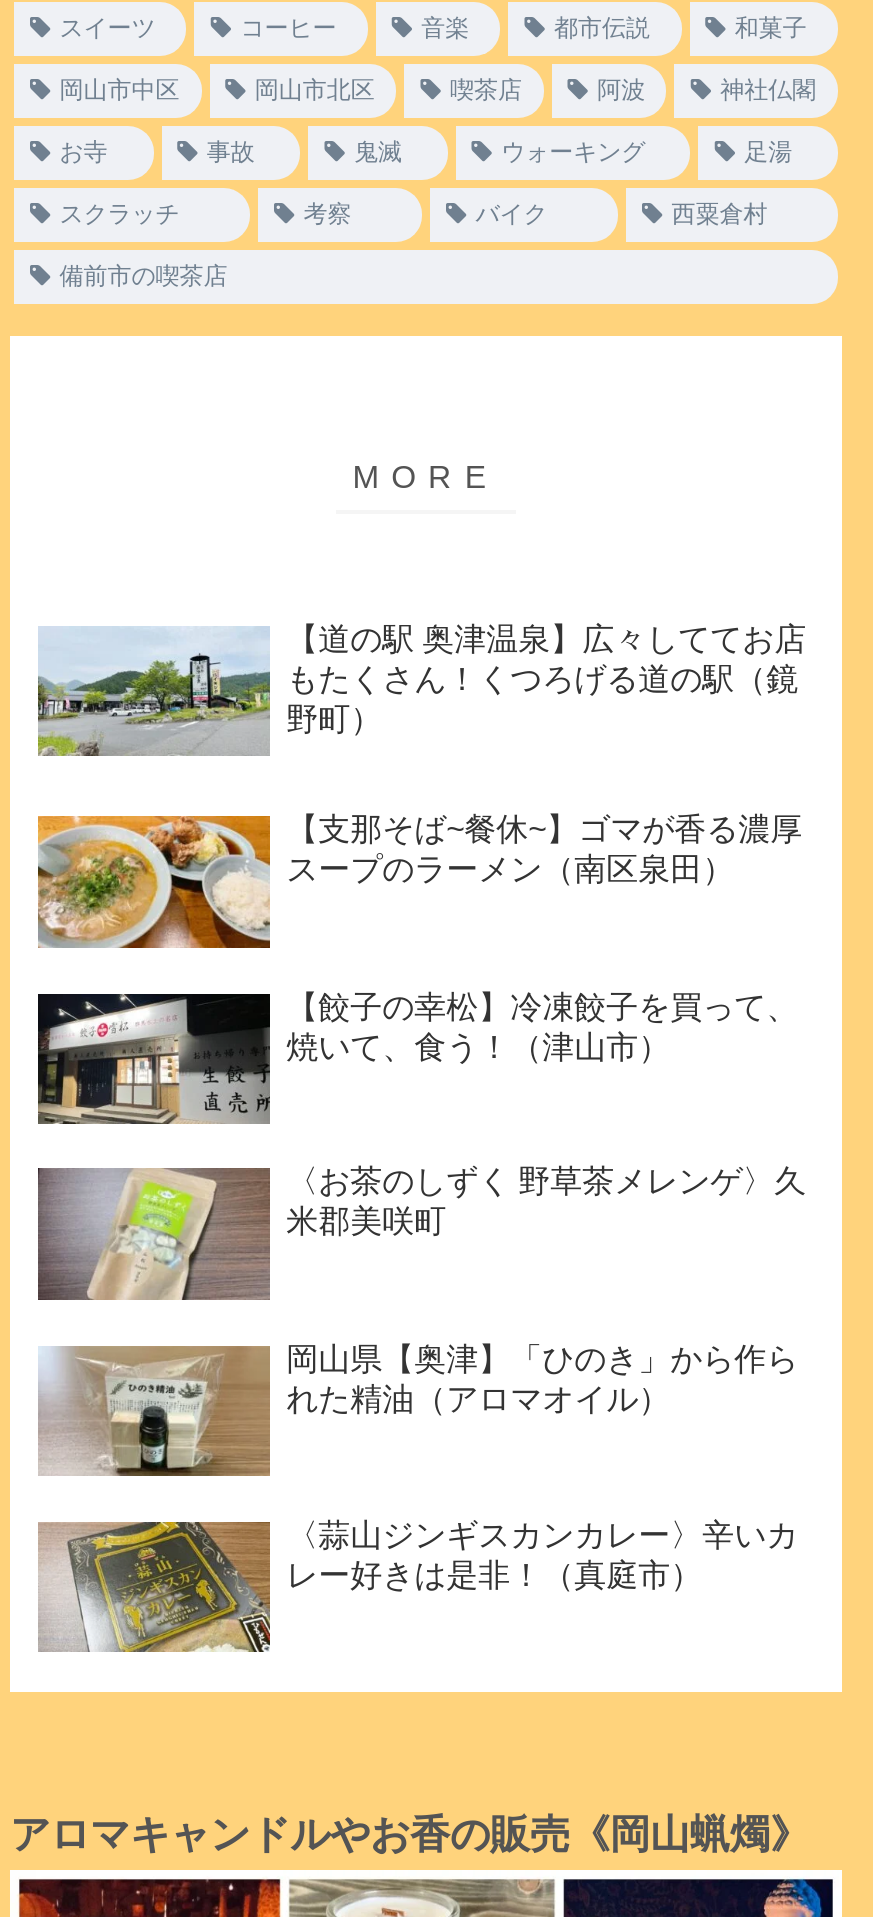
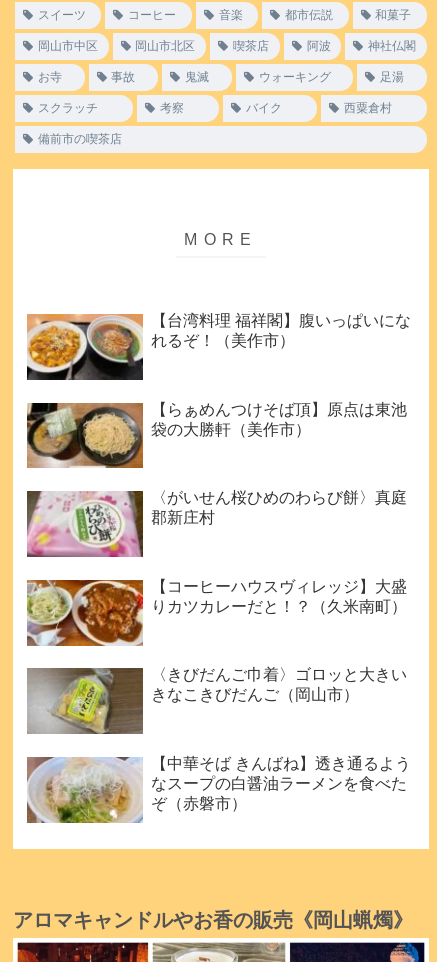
- [image]
- 【道の駅 奥津温泉】広々しててお店
- もたくさん！くつろげる道の駅（鏡
- 野町）
+ [image]
+ 【台湾料理 福祥閣】腹いっぱいにな
+ れるぞ！（美作市）

- [image]
- 【支那そば~餐休~】ゴマが香る濃厚
- スープのラーメン（南区泉田）
+ [image]
+ 【らぁめんつけそば頂】原点は東池
+ 袋の大勝軒（美作市）

- [image]
- 【餃子の幸松】冷凍餃子を買って、
- 焼いて、食う！（津山市）
+ [image]
+ 〈がいせん桜ひめのわらび餅〉真庭
+ 郡新庄村

- [image]
- 〈お茶のしずく 野草茶メレンゲ〉久
- 米郡美咲町
+ [image]
+ 【コーヒーハウスヴィレッジ】大盛
+ りカツカレーだと！？（久米南町）

- [image]
- 岡山県【奥津】「ひのき」から作ら
- れた精油（アロマオイル）
+ [image]
+ 〈きびだんご巾着〉ゴロッと大きい
+ きなこきびだんご（岡山市）

- [image]
- 〈蒜山ジンギスカンカレー〉辛いカ
- レー好きは是非！（真庭市）
+ [image]
+ 【中華そば きんばね】透き通るよう
+ なスープの白醤油ラーメンを食べた
+ ぞ（赤磐市）
